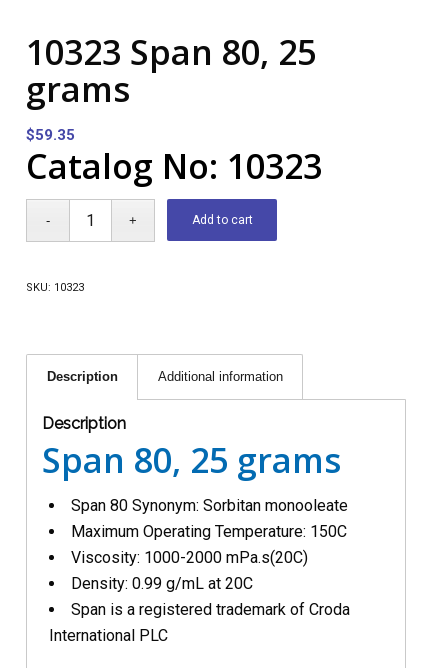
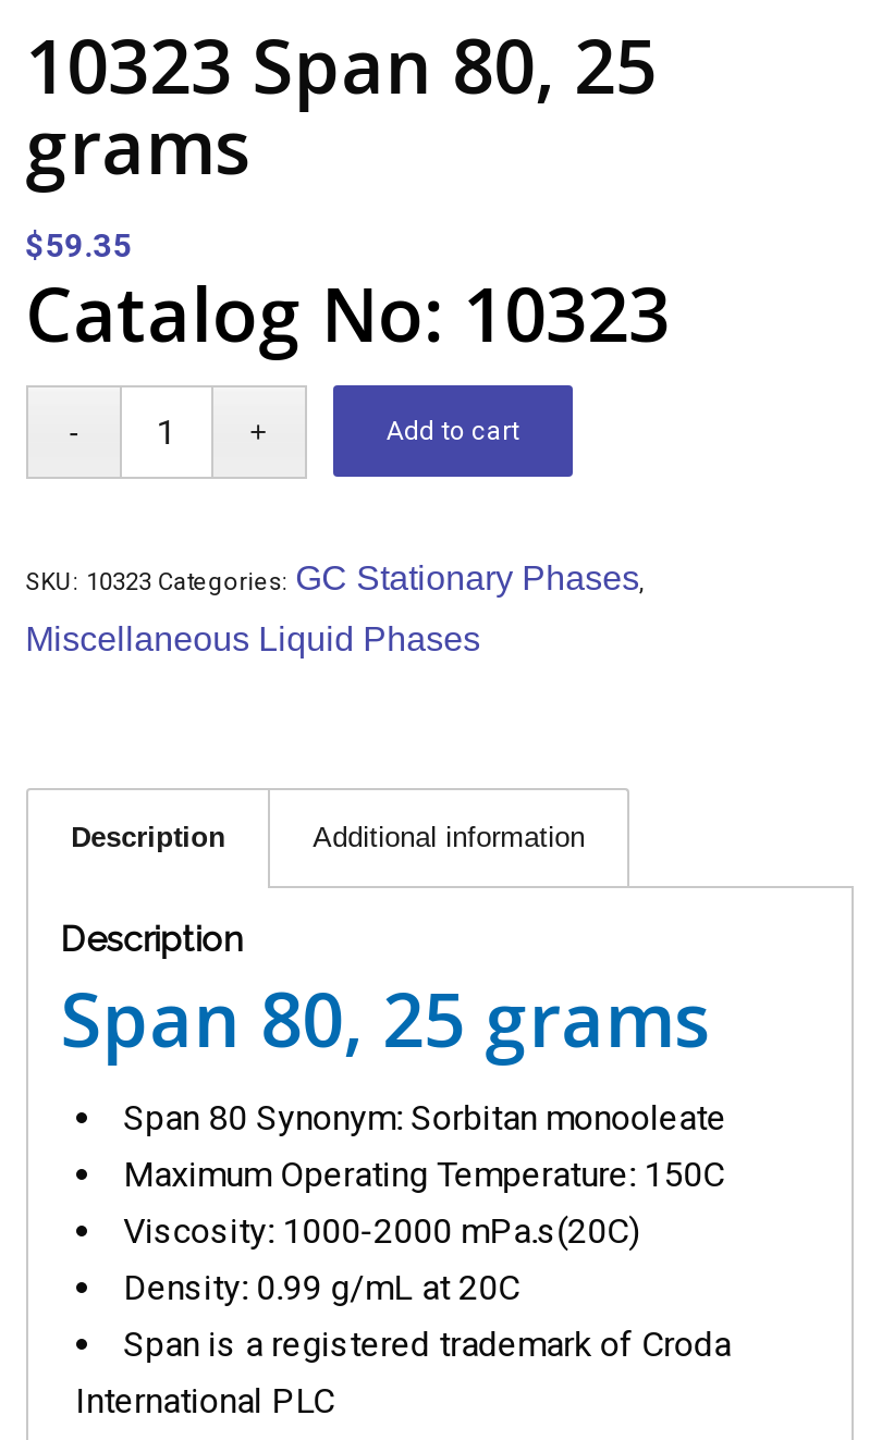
- SKU: 10323
+ SKU: 10323 Categories: GC Stationary Phases,
+ Miscellaneous Liquid Phases
